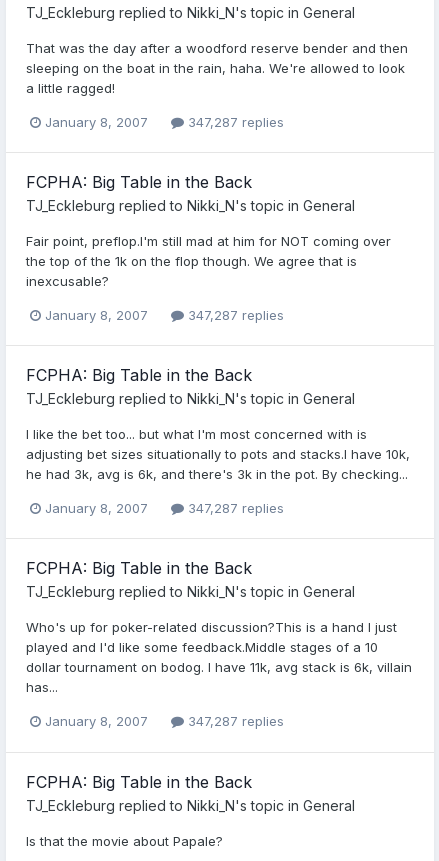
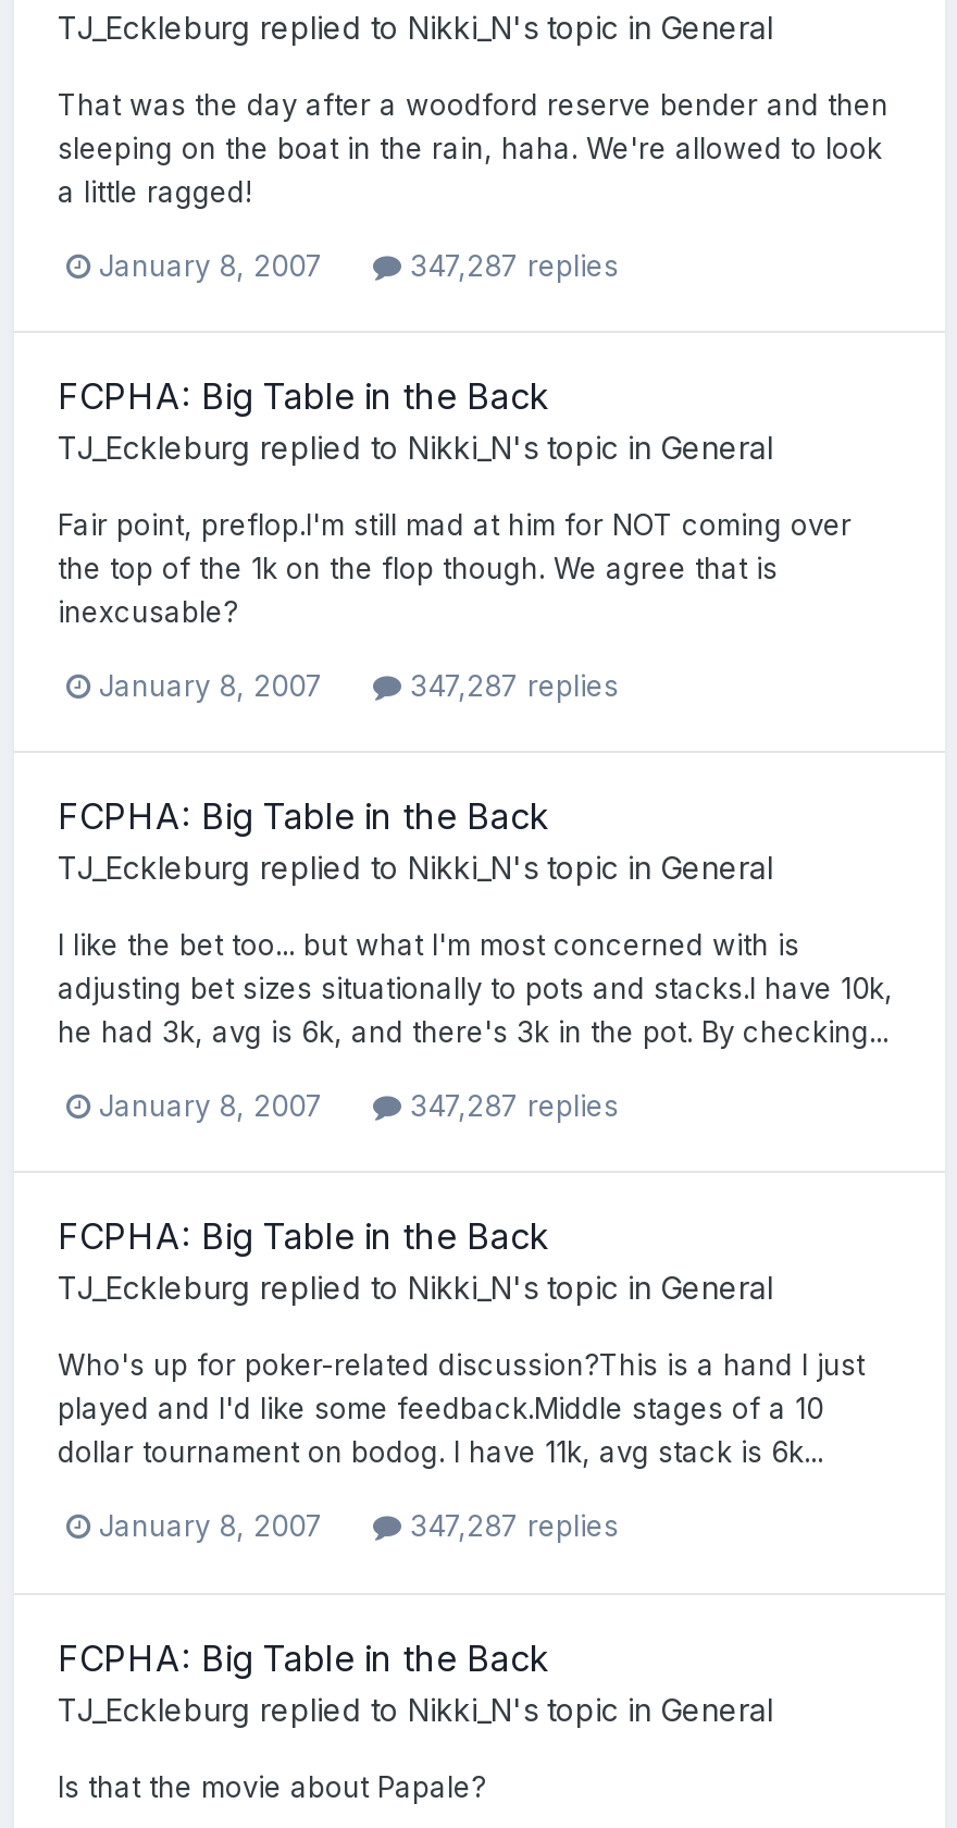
- dollar tournament on bodog. I have 11k, avg stack is 6k, villain
- has...
+ dollar tournament on bodog. I have 11k, avg stack is 6k...
